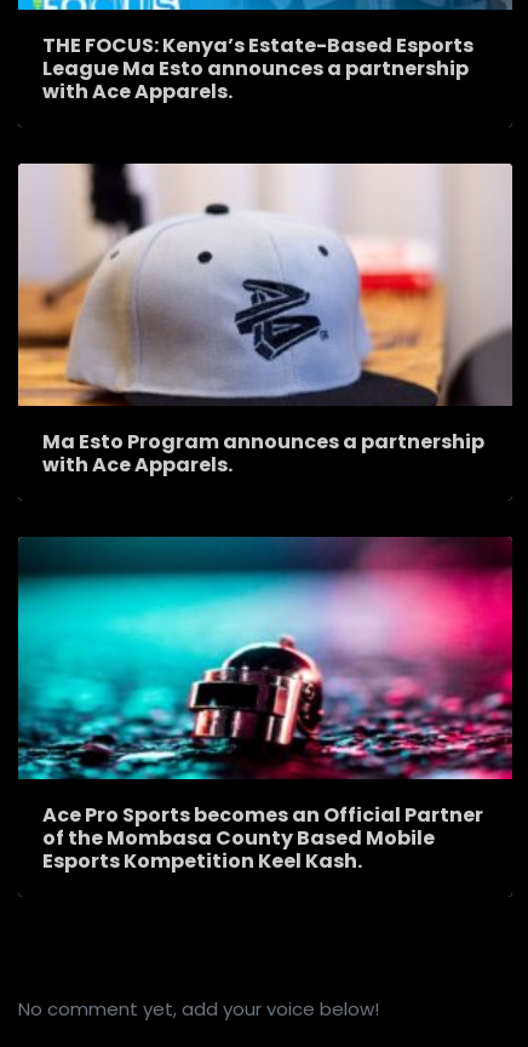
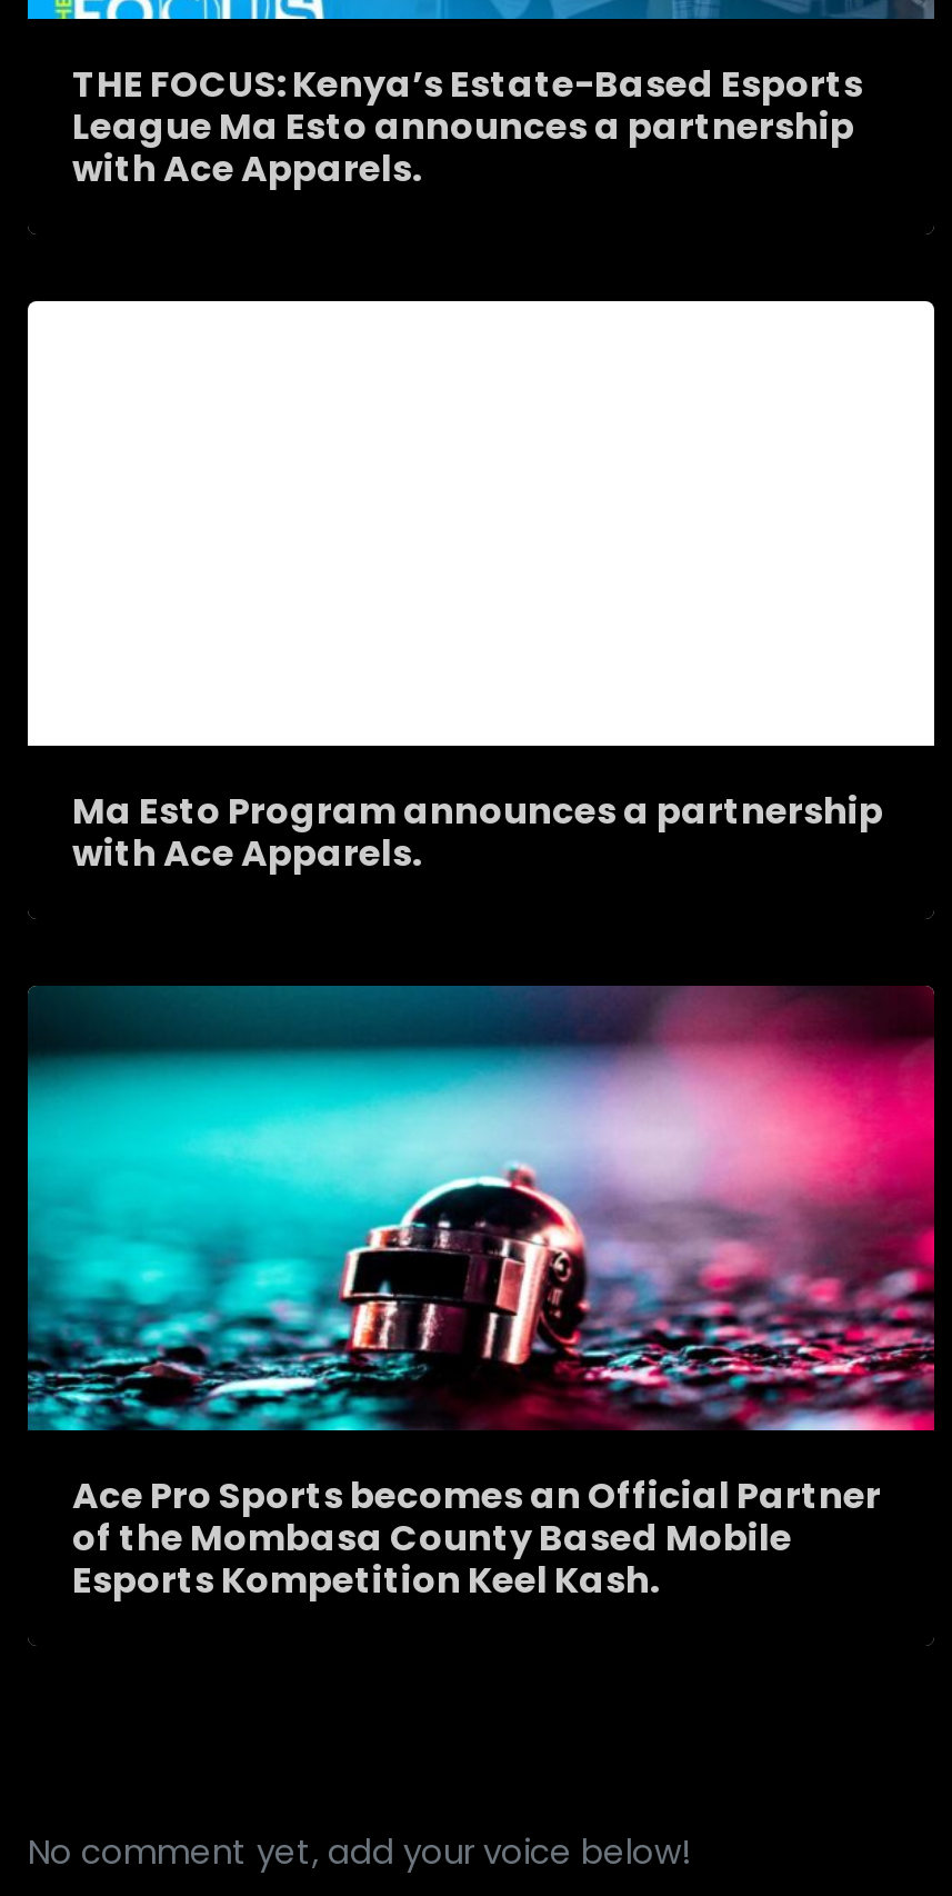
- [image]
